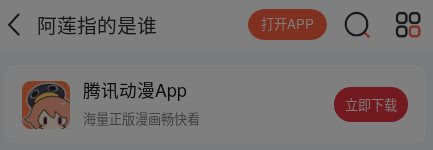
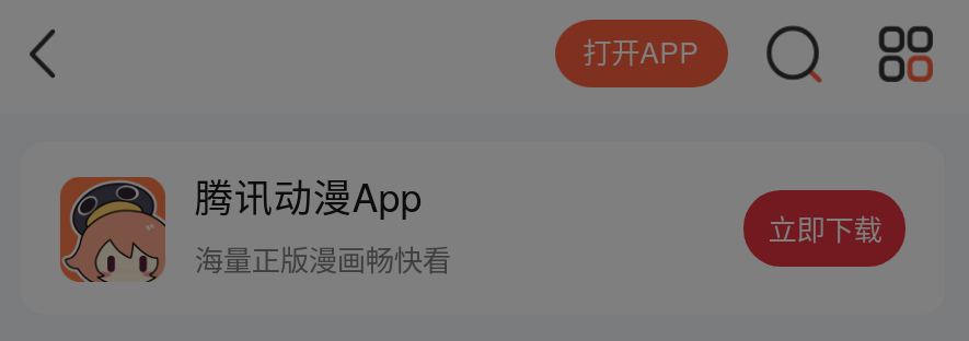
- 阿莲指的是谁
